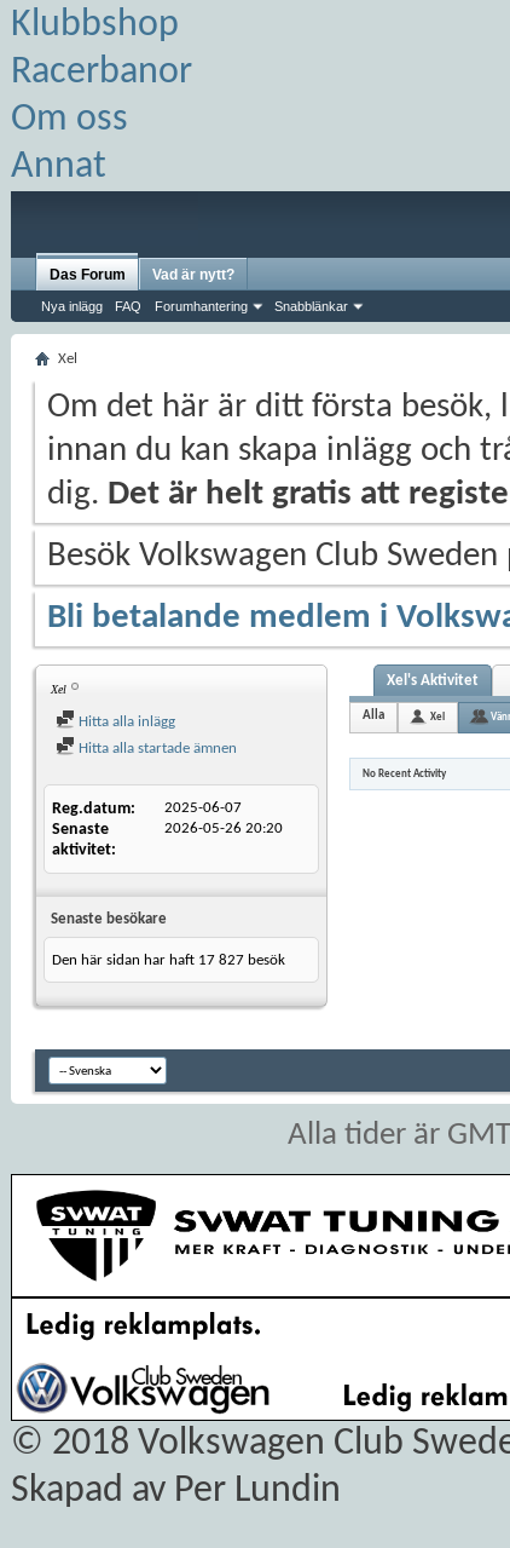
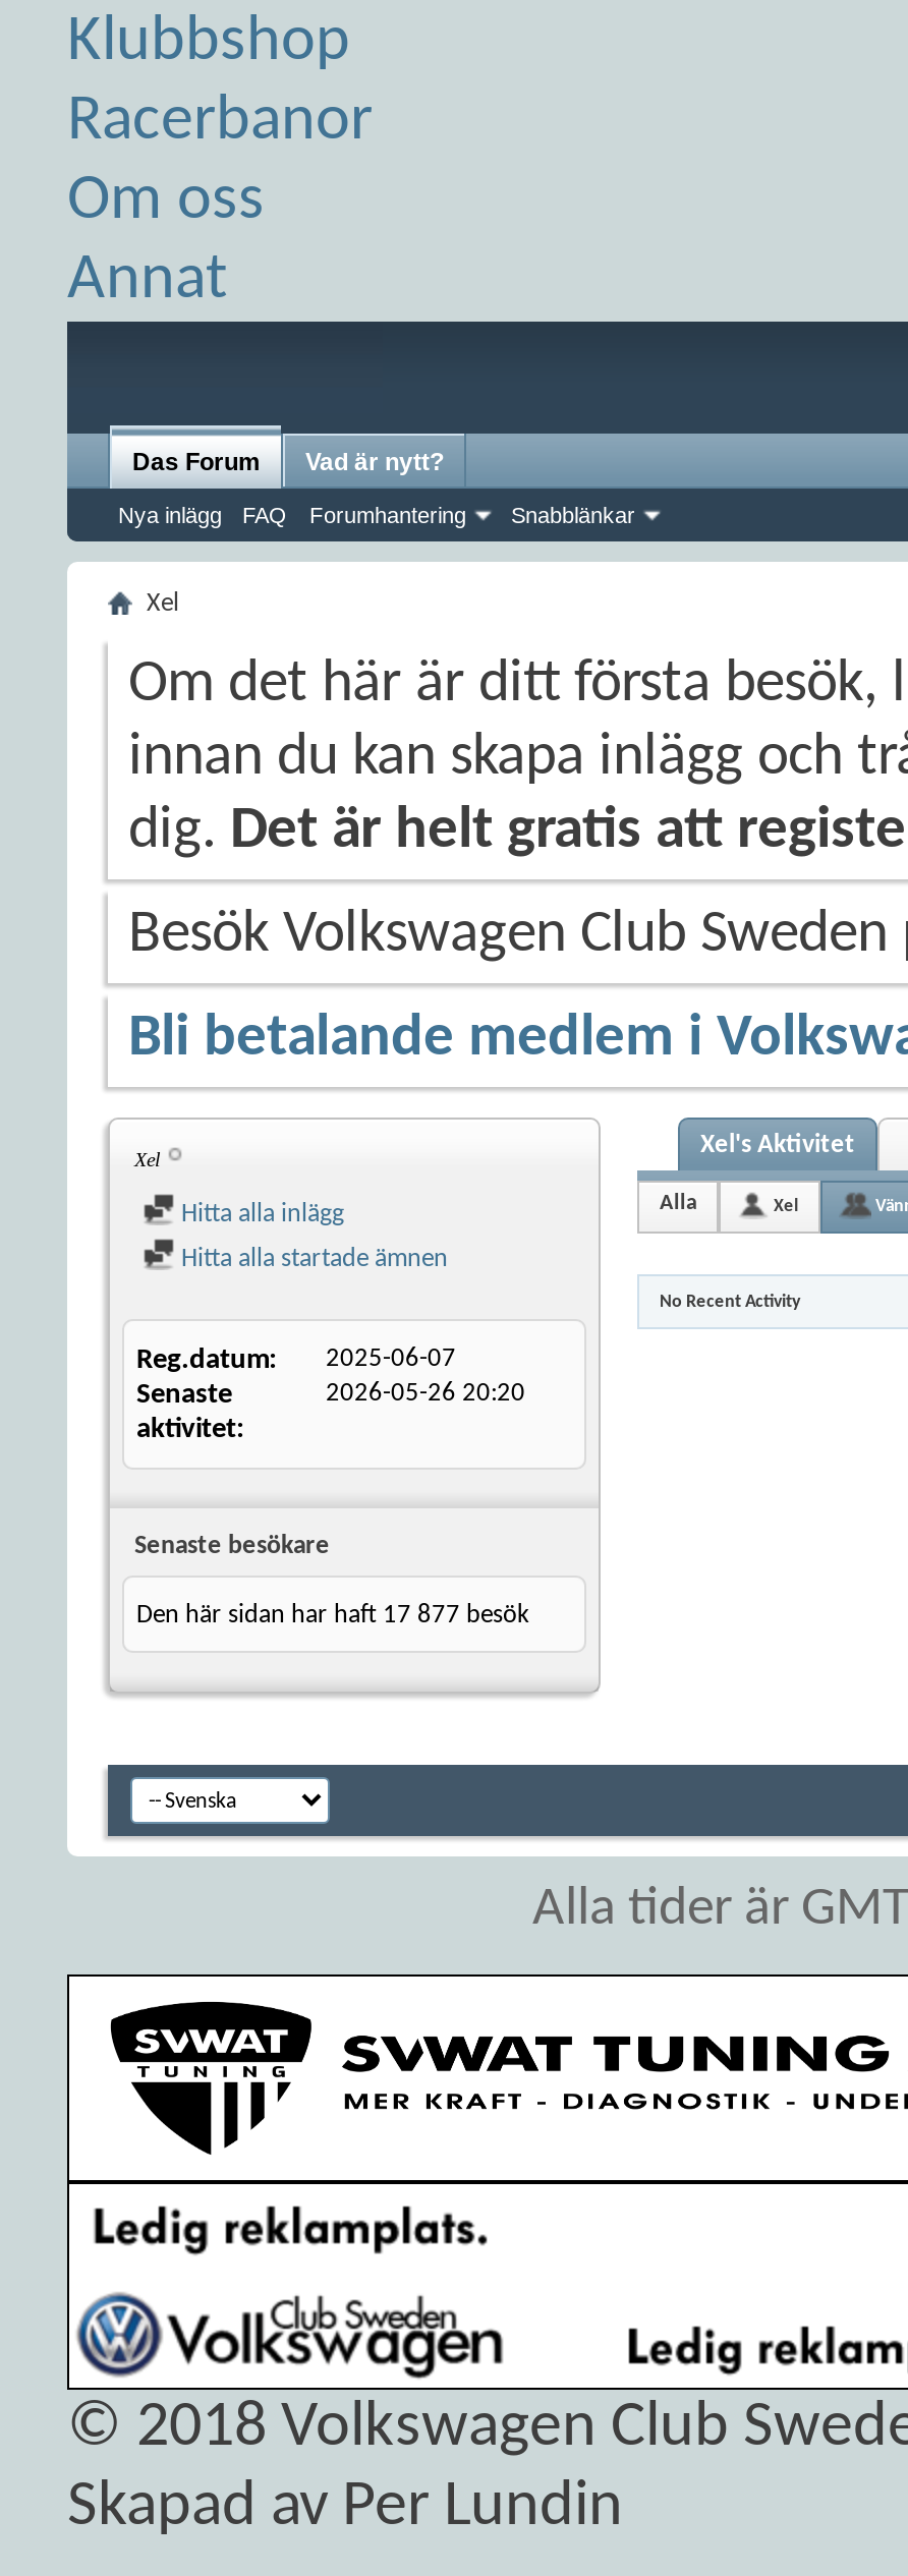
- Den här sidan har haft 17 827 besök
+ Den här sidan har haft 17 877 besök
